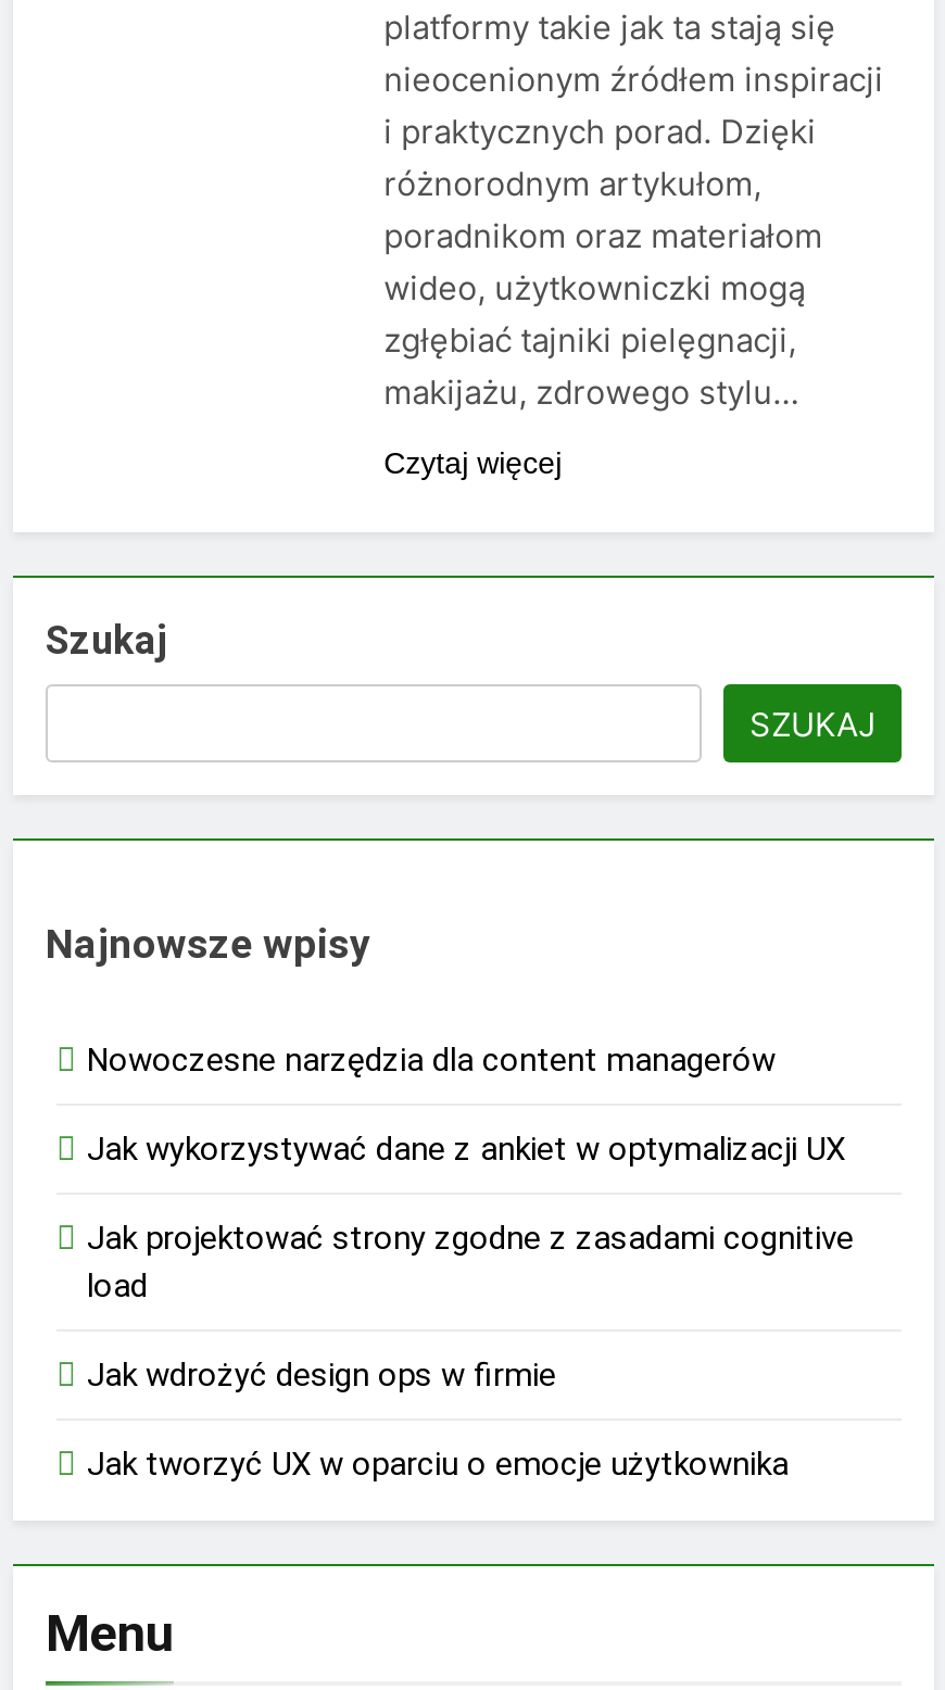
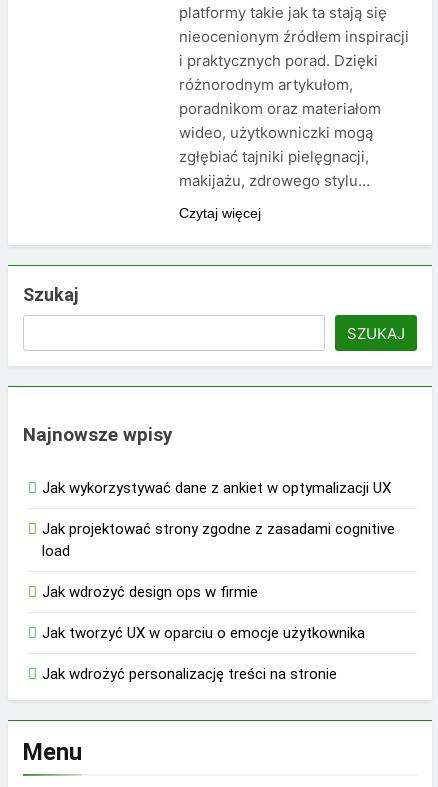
- Nowoczesne narzędzia dla content managerów

moved up: Jak wykorzystywać dane z ankiet w optymalizacji UX | Jak projektować strony zgodne z zasadami cognitive | load | Jak wdrożyć design ops w firmie | Jak tworzyć UX w oparciu o emocje użytkownika

+ Jak wdrożyć personalizację treści na stronie
